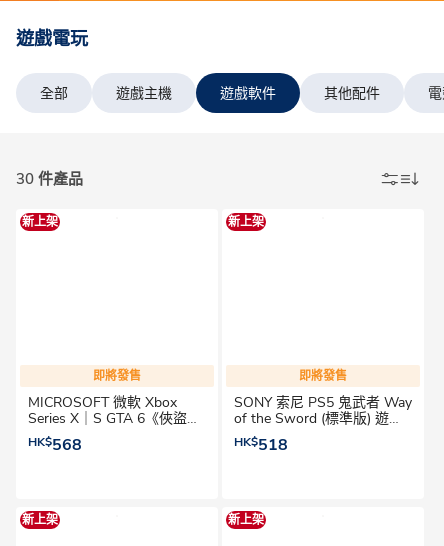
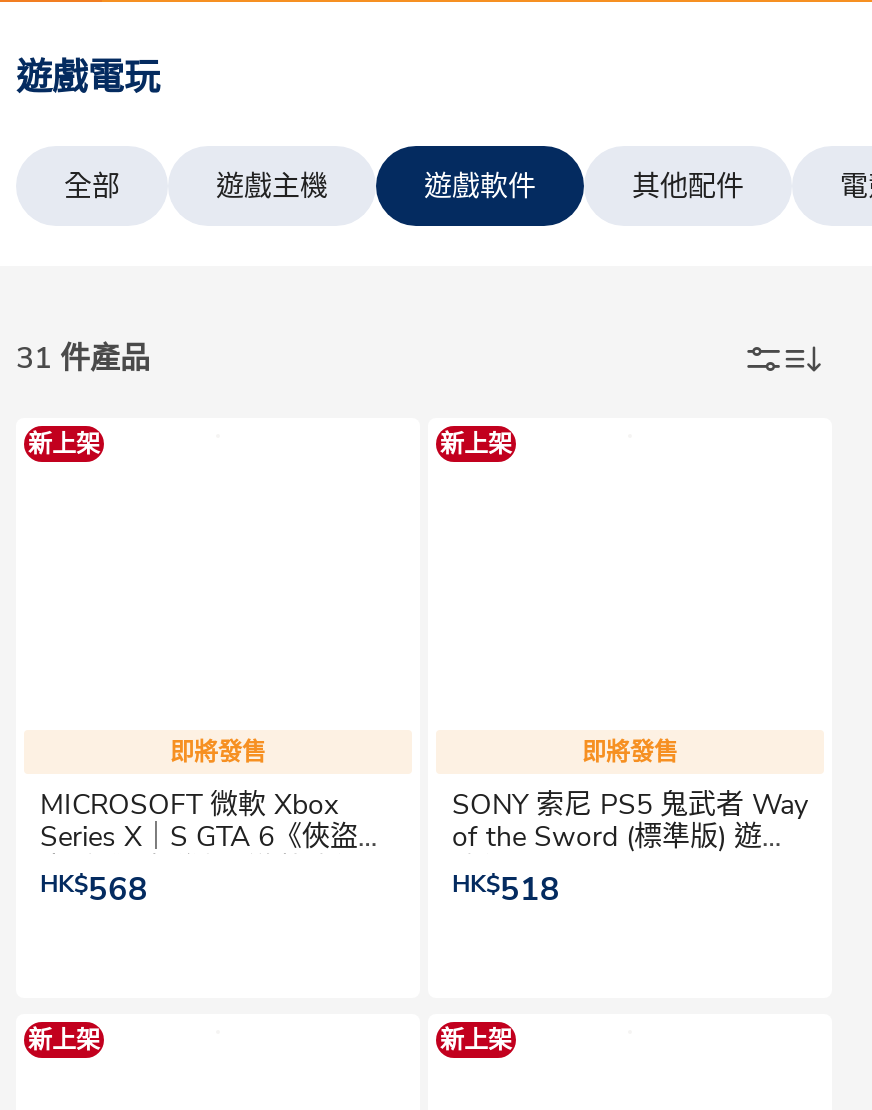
- 30 件產品
+ 31 件產品
